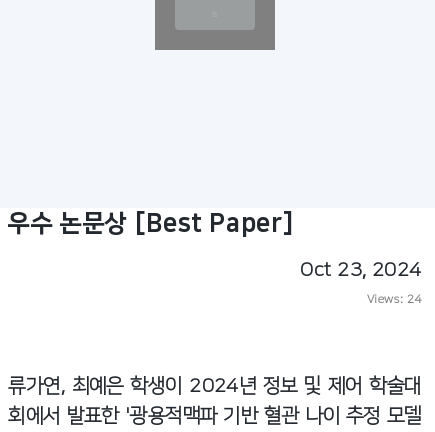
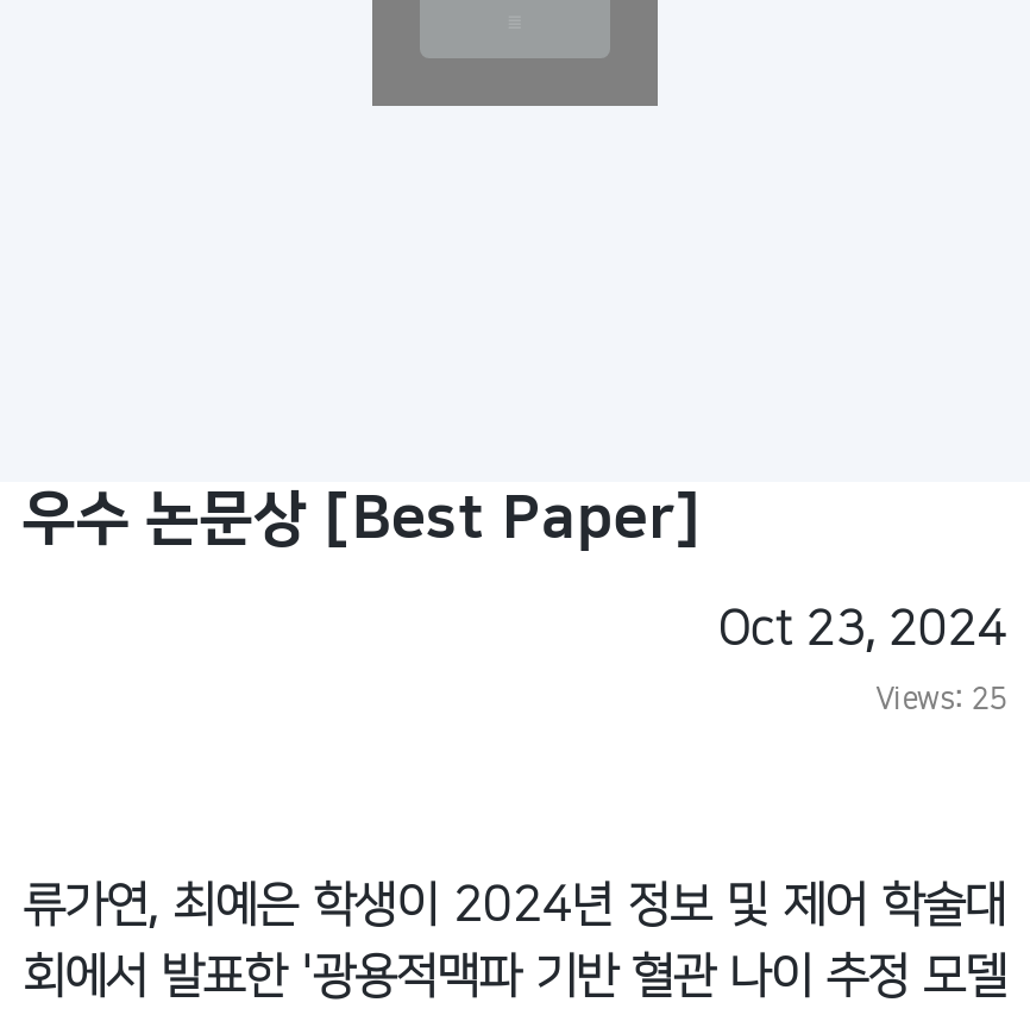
- Views: 24
+ Views: 25
